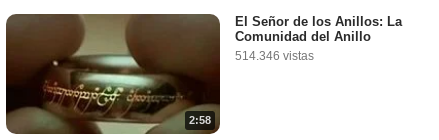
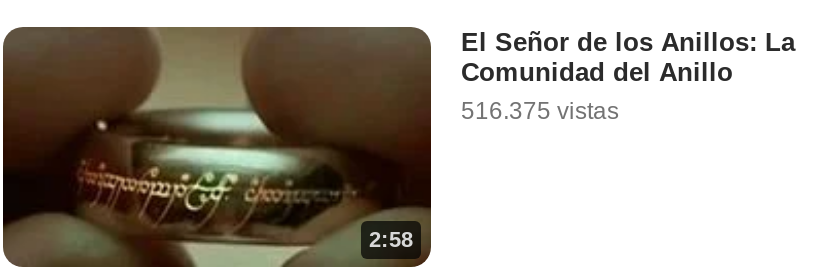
- 514.346 vistas
+ 516.375 vistas
